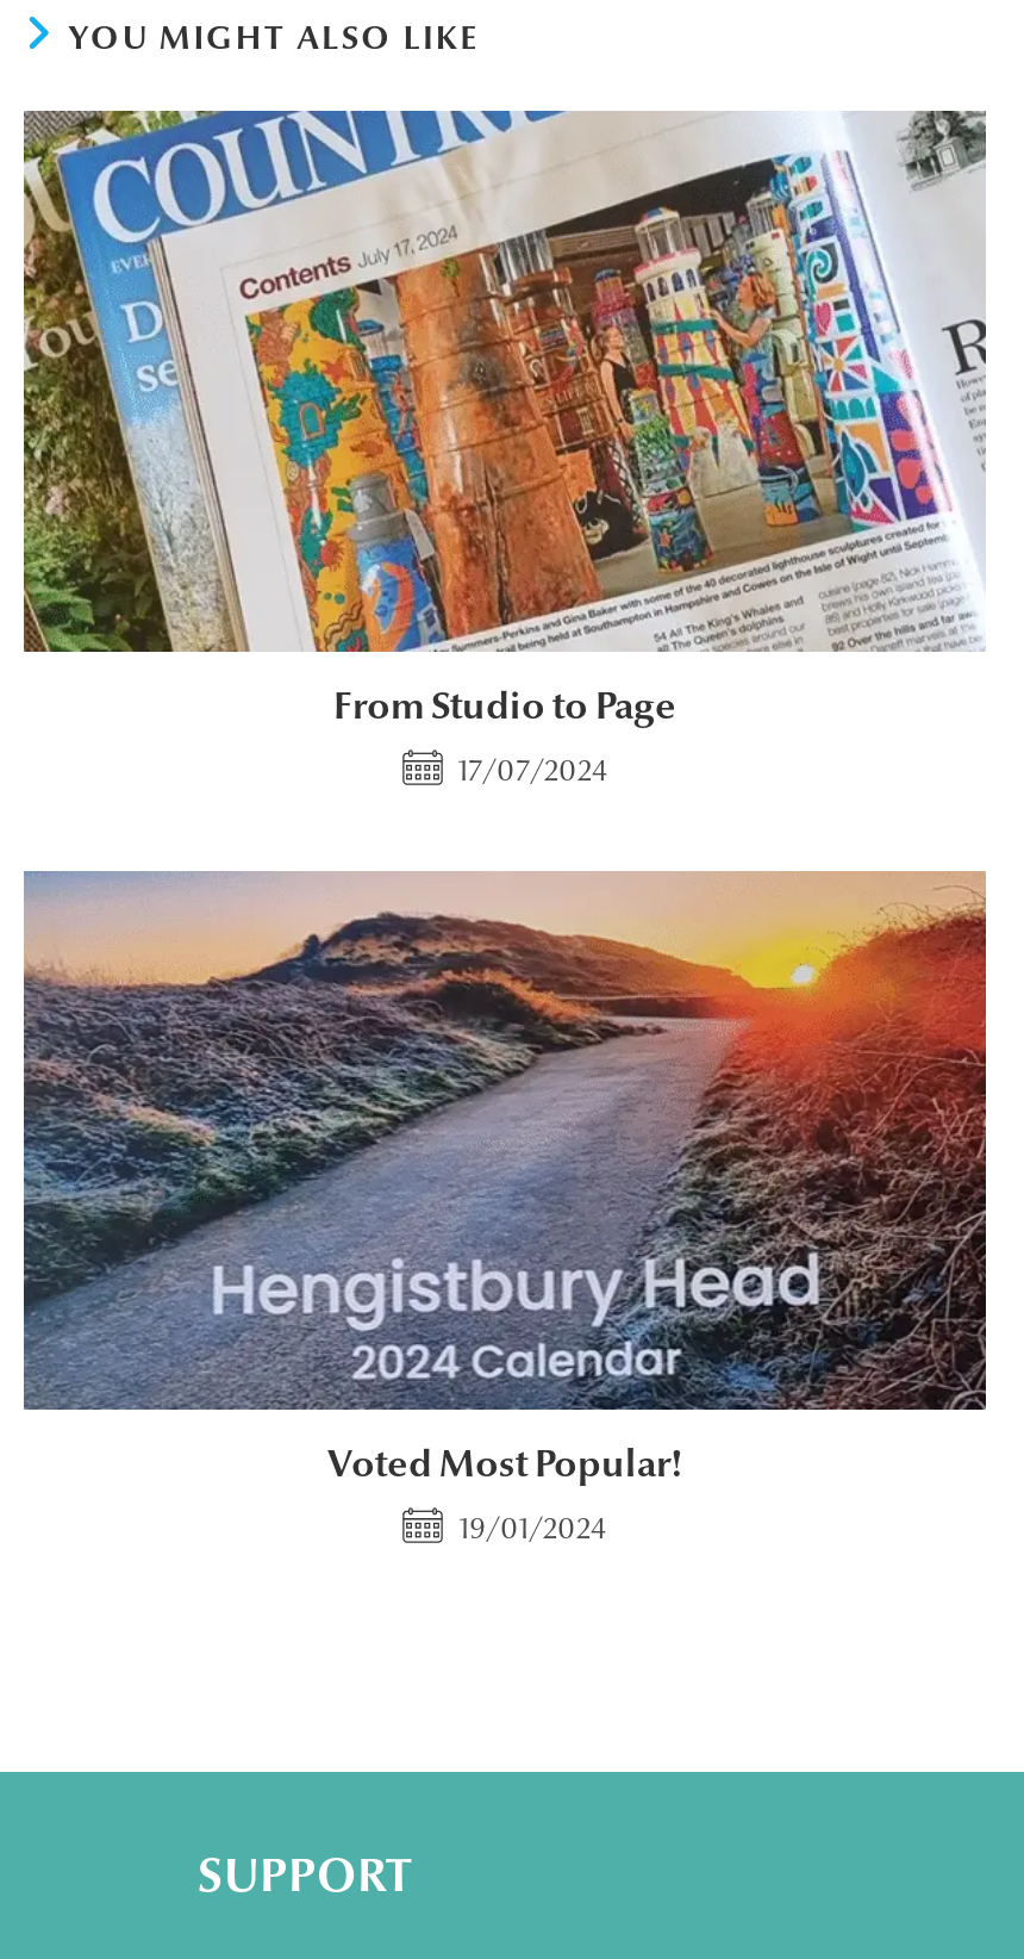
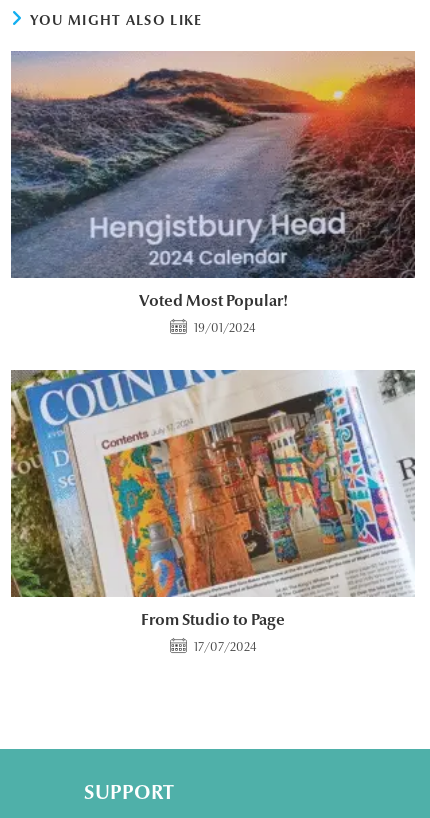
moved down: [image] | From Studio to Page | 17/07/2024

moved up: [image] | Voted Most Popular! | 19/01/2024
